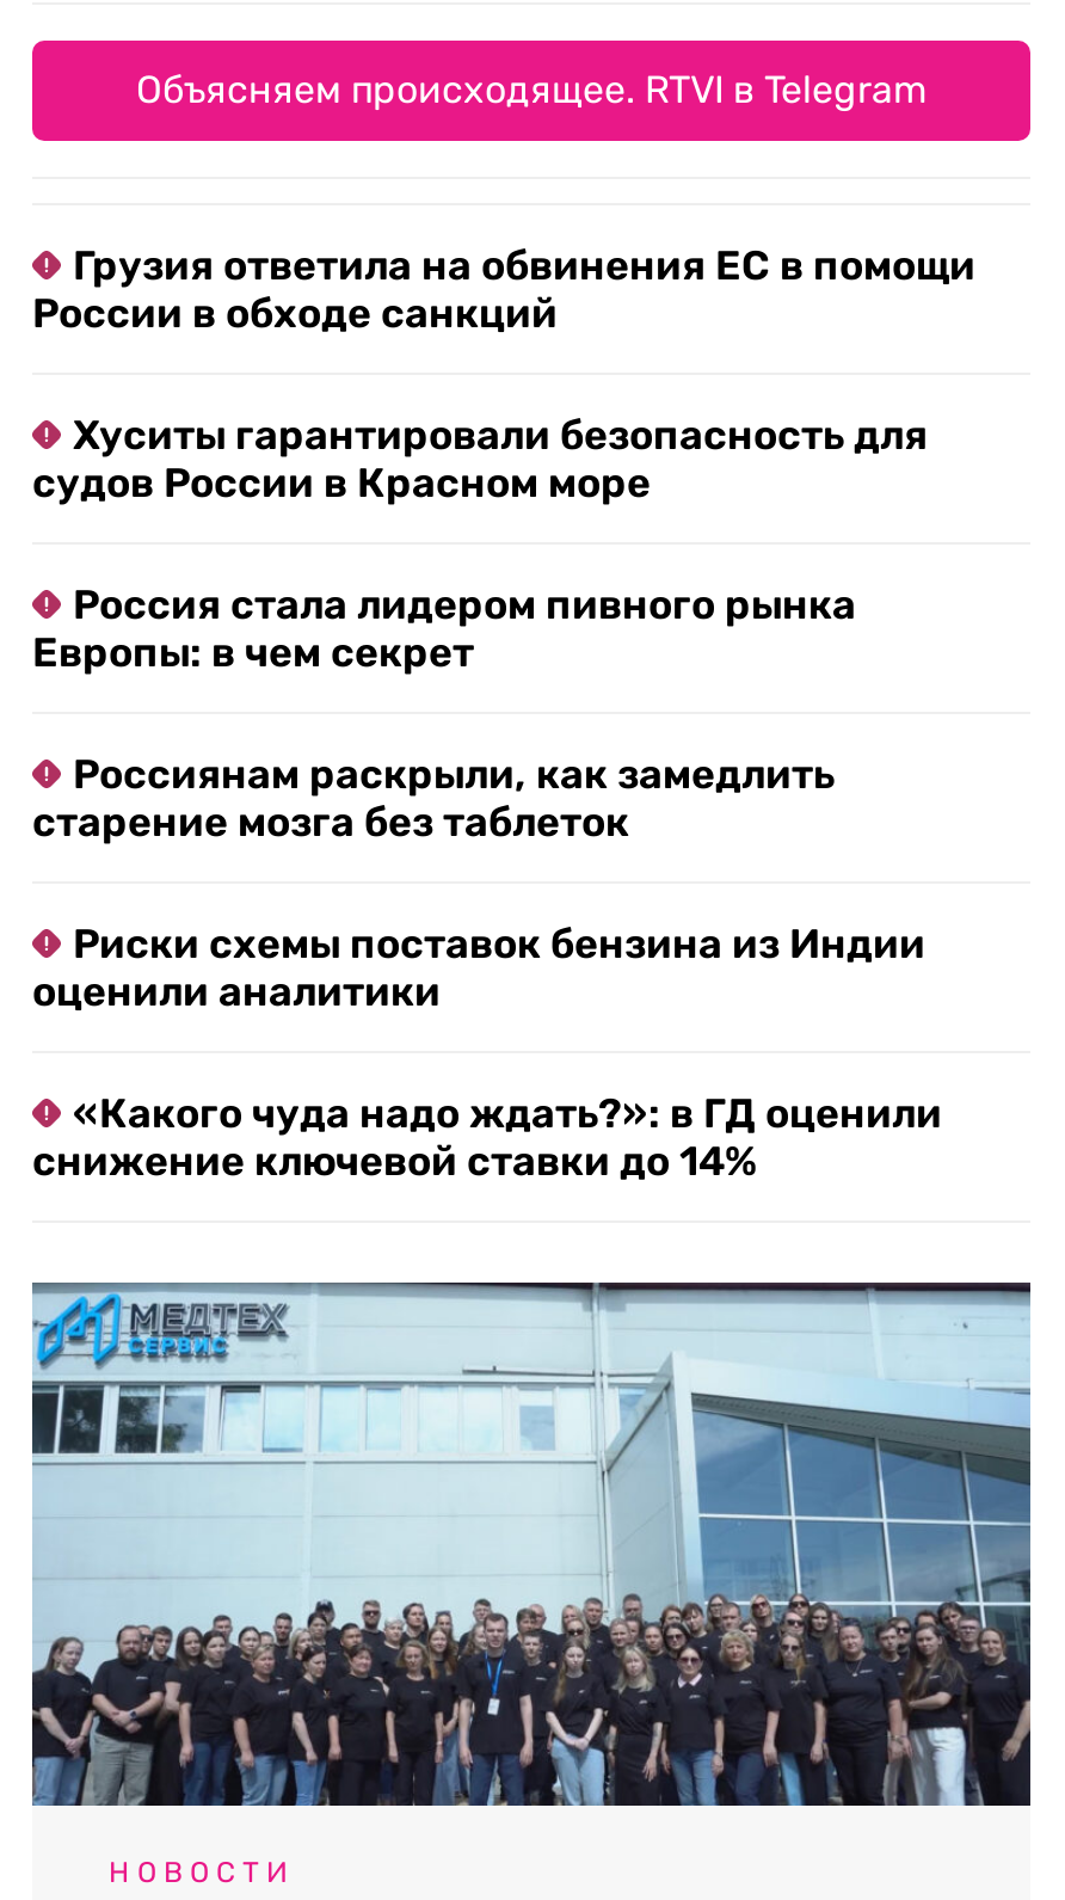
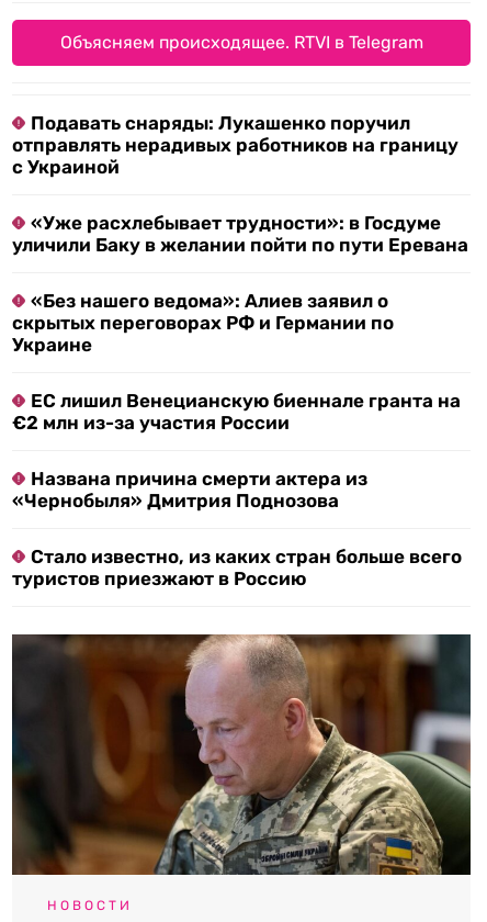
- Грузия ответила на обвинения ЕС в помощи
- России в обходе санкций
+ Подавать снаряды: Лукашенко поручил
+ отправлять нерадивых работников на границу
+ с Украиной

- Хуситы гарантировали безопасность для
- судов России в Красном море
+ «Уже расхлебывает трудности»: в Госдуме
+ уличили Баку в желании пойти по пути Еревана

- Россия стала лидером пивного рынка
- Европы: в чем секрет
+ «Без нашего ведома»: Алиев заявил о
+ скрытых переговорах РФ и Германии по
+ Украине

- Россиянам раскрыли, как замедлить
- старение мозга без таблеток
+ ЕС лишил Венецианскую биеннале гранта на
+ €2 млн из-за участия России

- Риски схемы поставок бензина из Индии
- оценили аналитики
+ Названа причина смерти актера из
+ «Чернобыля» Дмитрия Поднозова

- «Какого чуда надо ждать?»: в ГД оценили
- снижение ключевой ставки до 14%
+ Стало известно, из каких стран больше всего
+ туристов приезжают в Россию

- [image]
+ [image]
